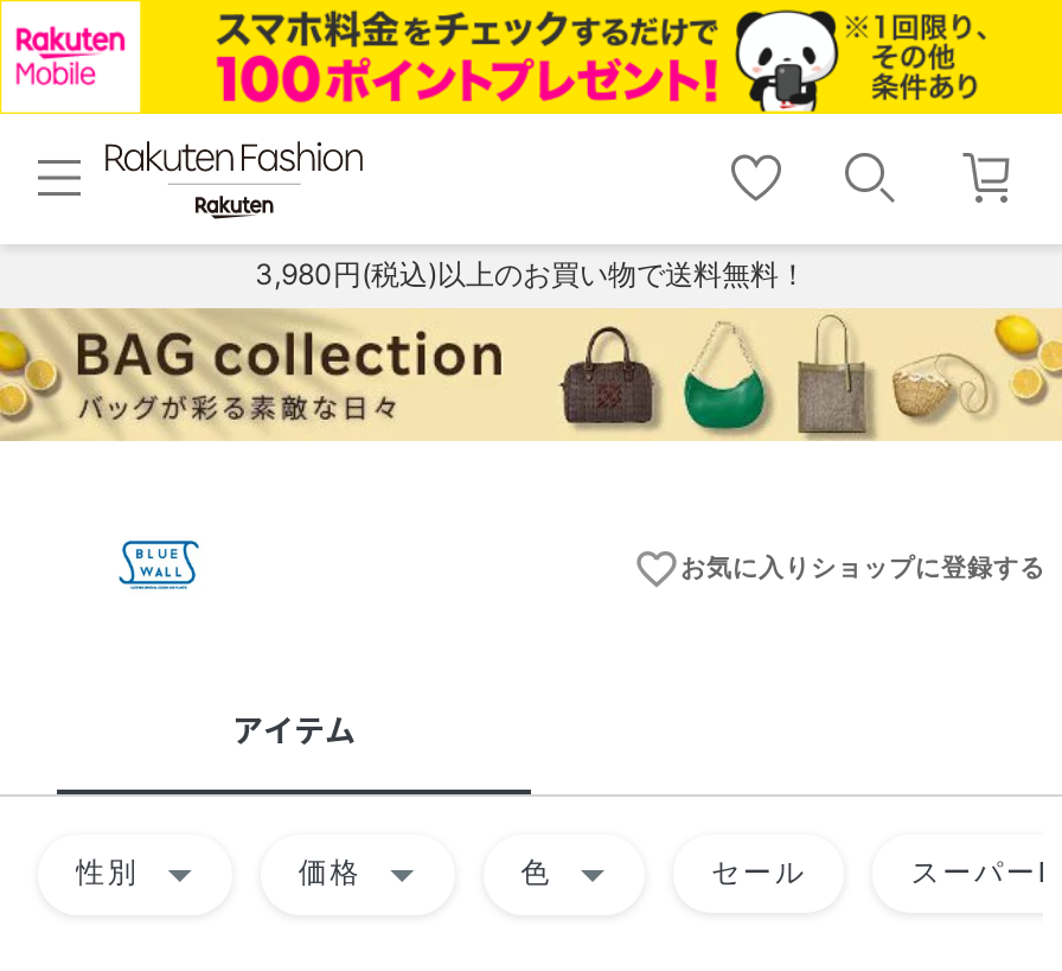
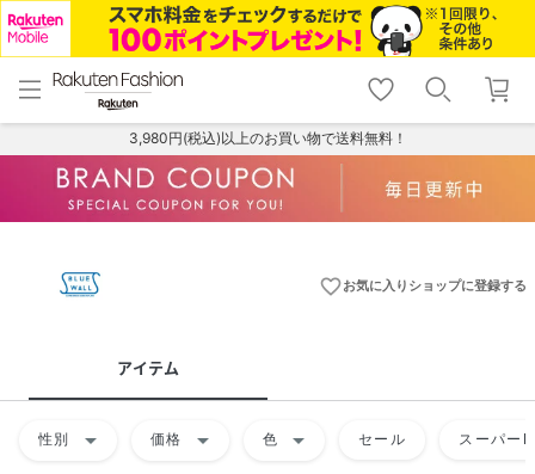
- [image]
+ [image]
